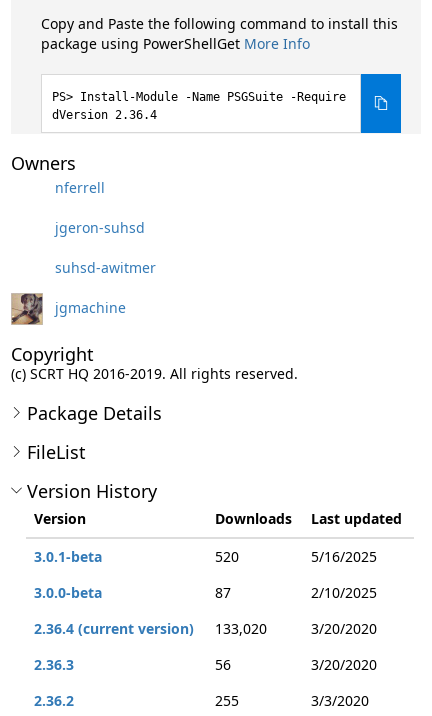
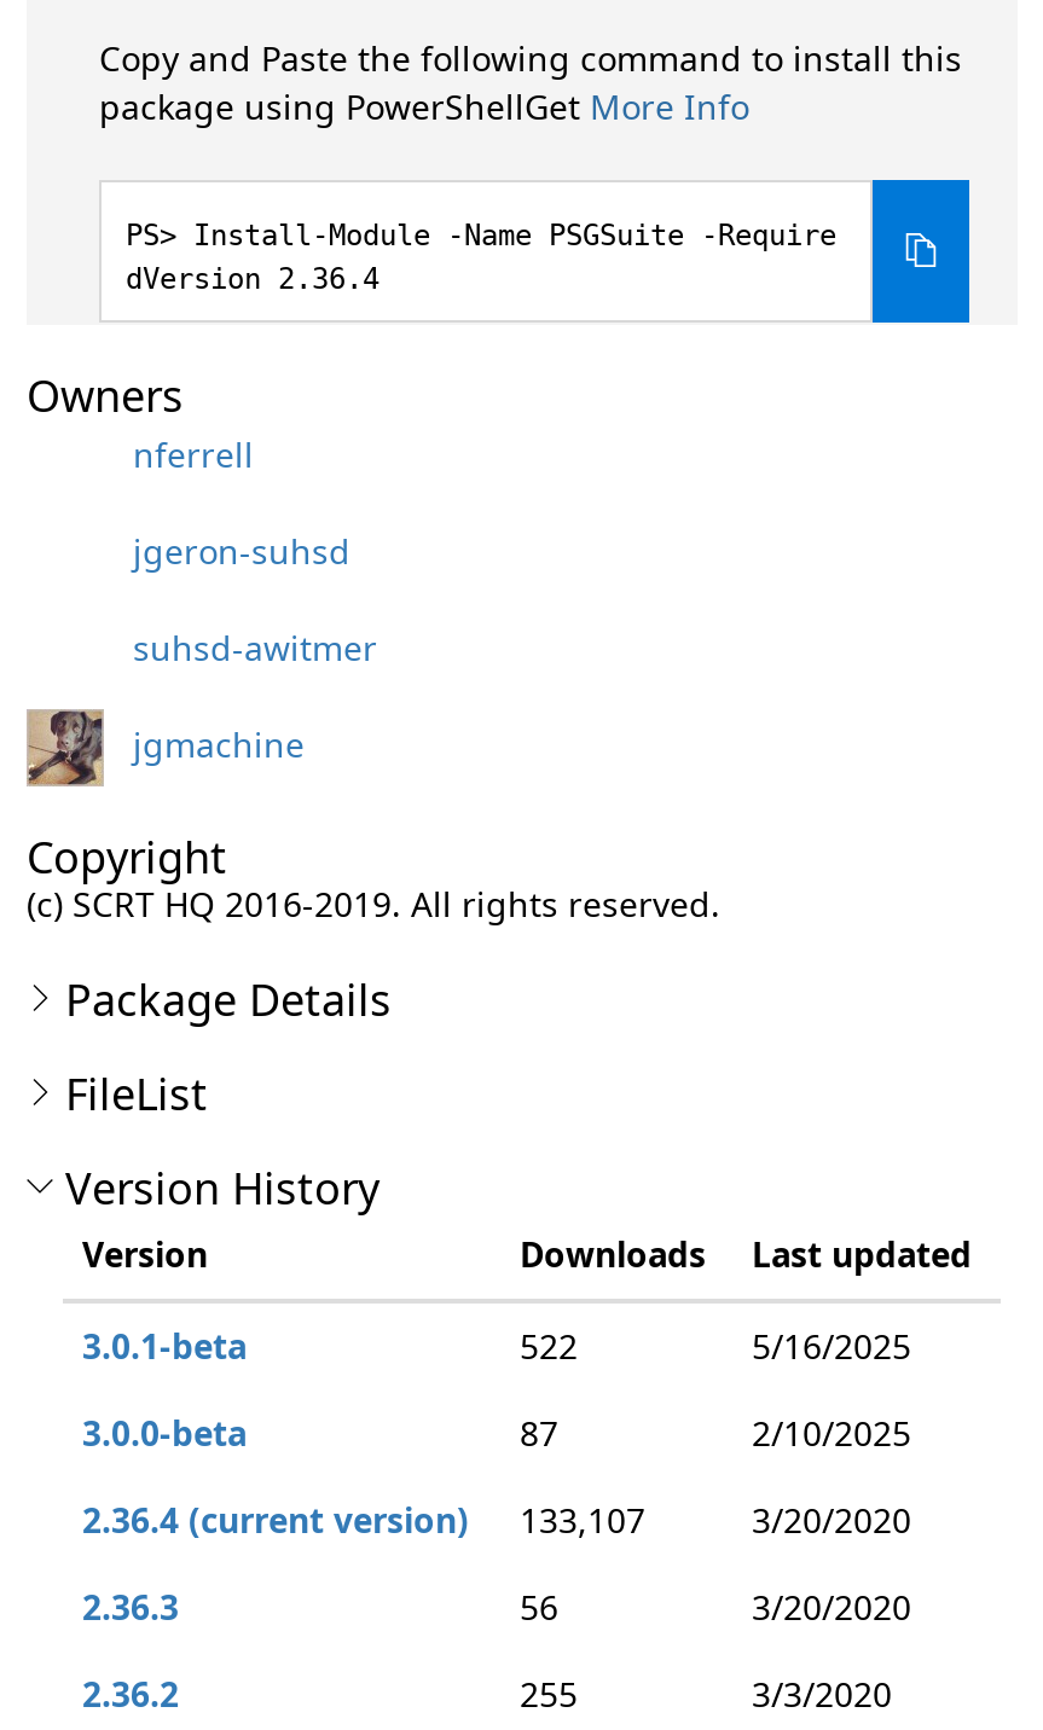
- 520
+ 522

- 2.36.4 (current version) 133,020
+ 2.36.4 (current version) 133,107
